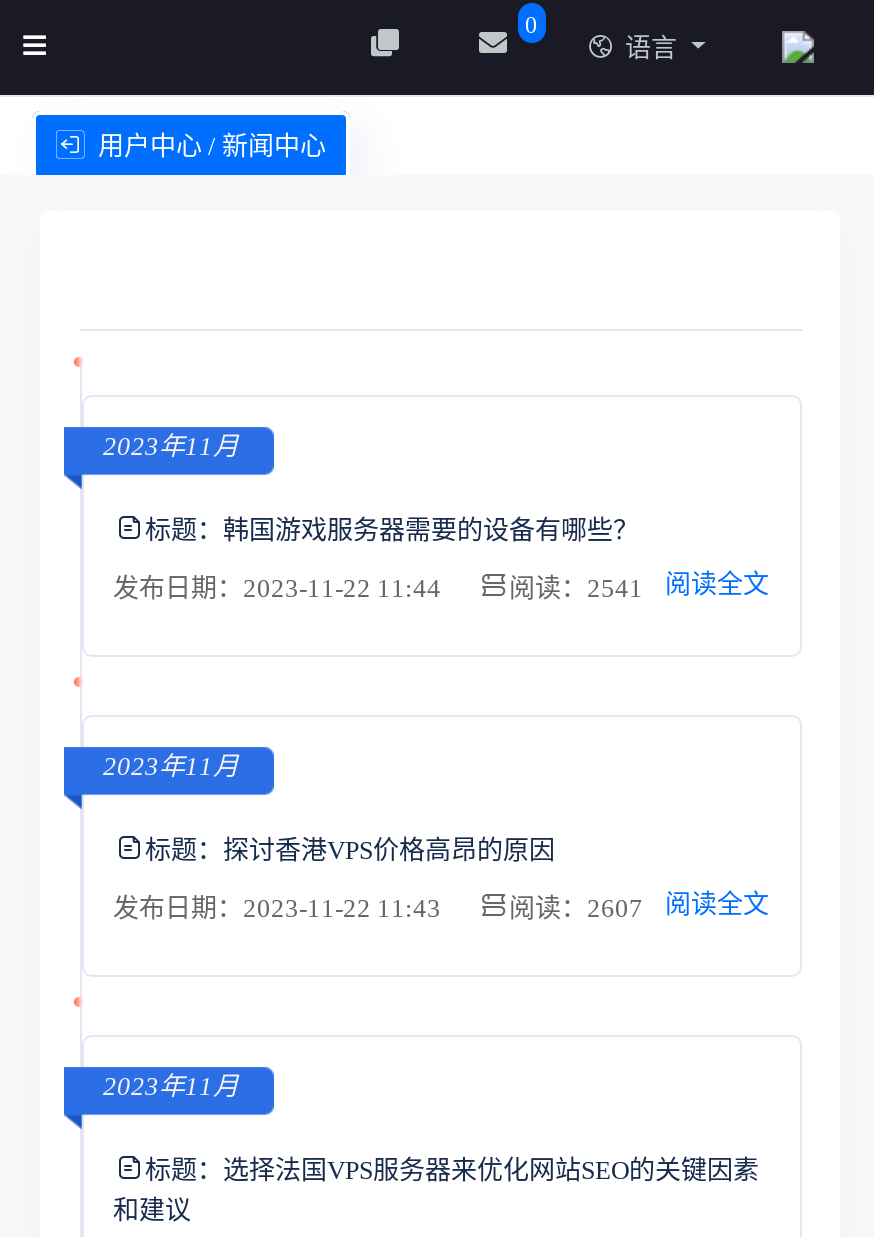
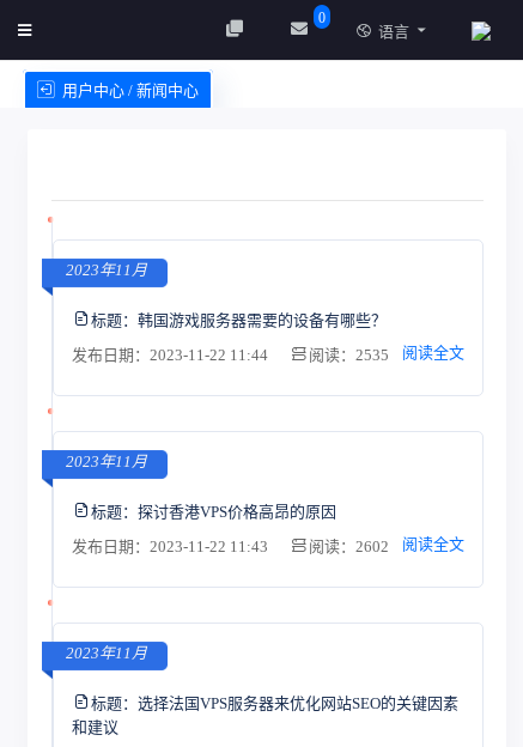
- 阅读：2541 阅读全文
+ 阅读：2535 阅读全文

- 阅读：2607 阅读全文
+ 阅读：2602 阅读全文
